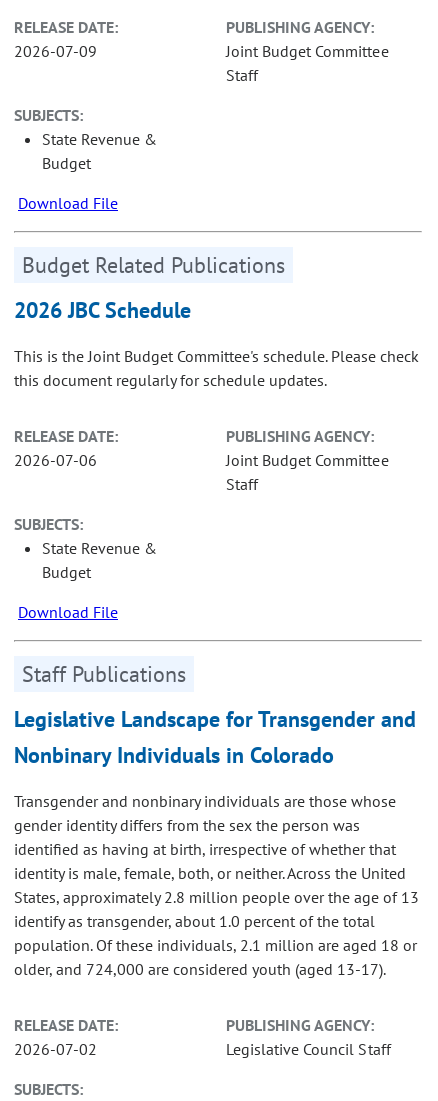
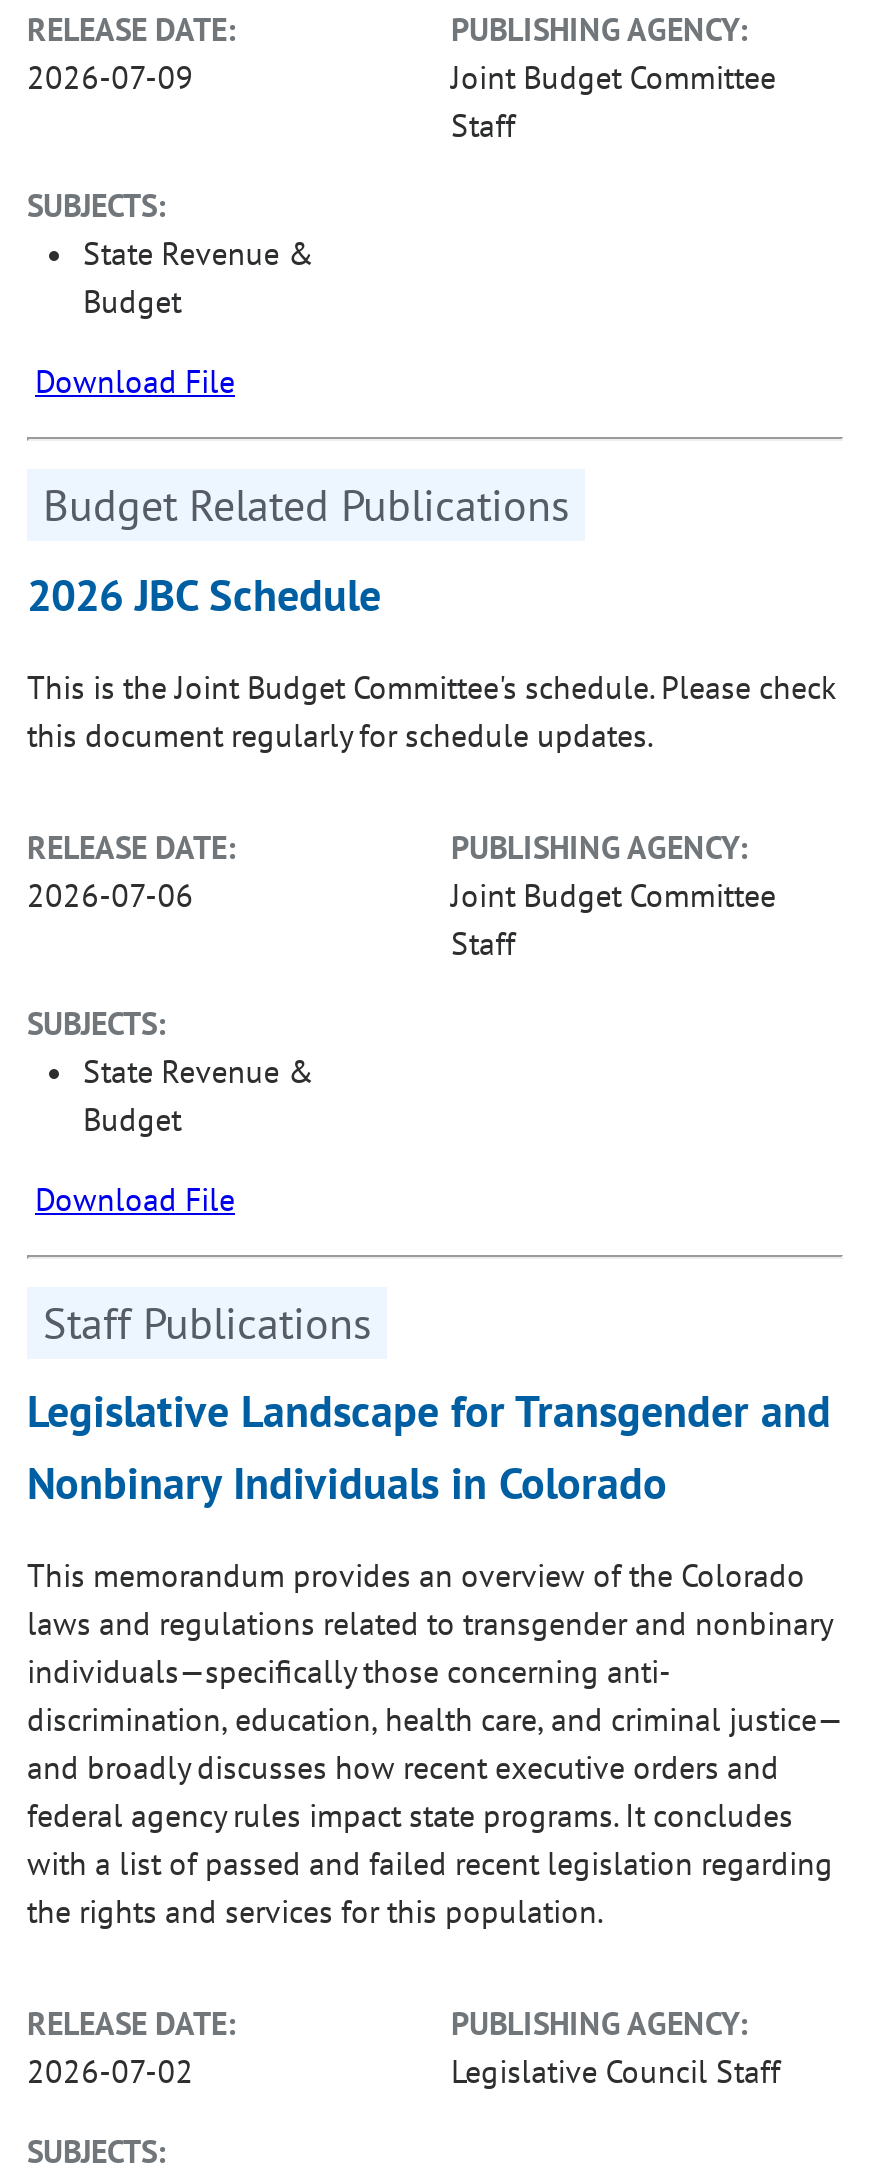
- Transgender and nonbinary individuals are those whose
- gender identity differs from the sex the person was
- identified as having at birth, irrespective of whether that
- identity is male, female, both, or neither. Across the United
- States, approximately 2.8 million people over the age of 13
- identify as transgender, about 1.0 percent of the total
- population. Of these individuals, 2.1 million are aged 18 or
- older, and 724,000 are considered youth (aged 13-17).
+ This memorandum provides an overview of the Colorado
+ laws and regulations related to transgender and nonbinary
+ individuals—specifically those concerning anti-
+ discrimination, education, health care, and criminal justice—
+ and broadly discusses how recent executive orders and
+ federal agency rules impact state programs. It concludes
+ with a list of passed and failed recent legislation regarding
+ the rights and services for this population.
